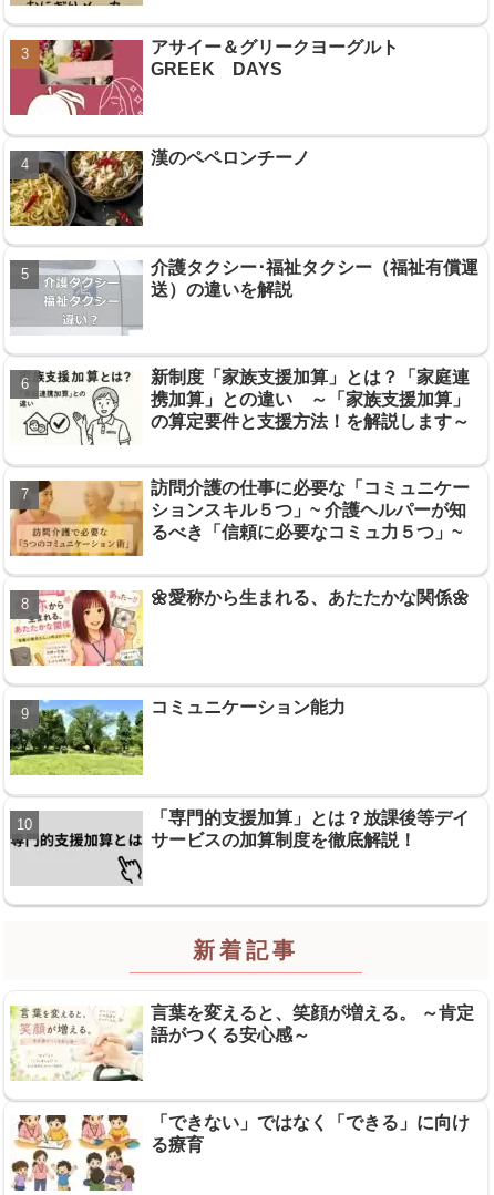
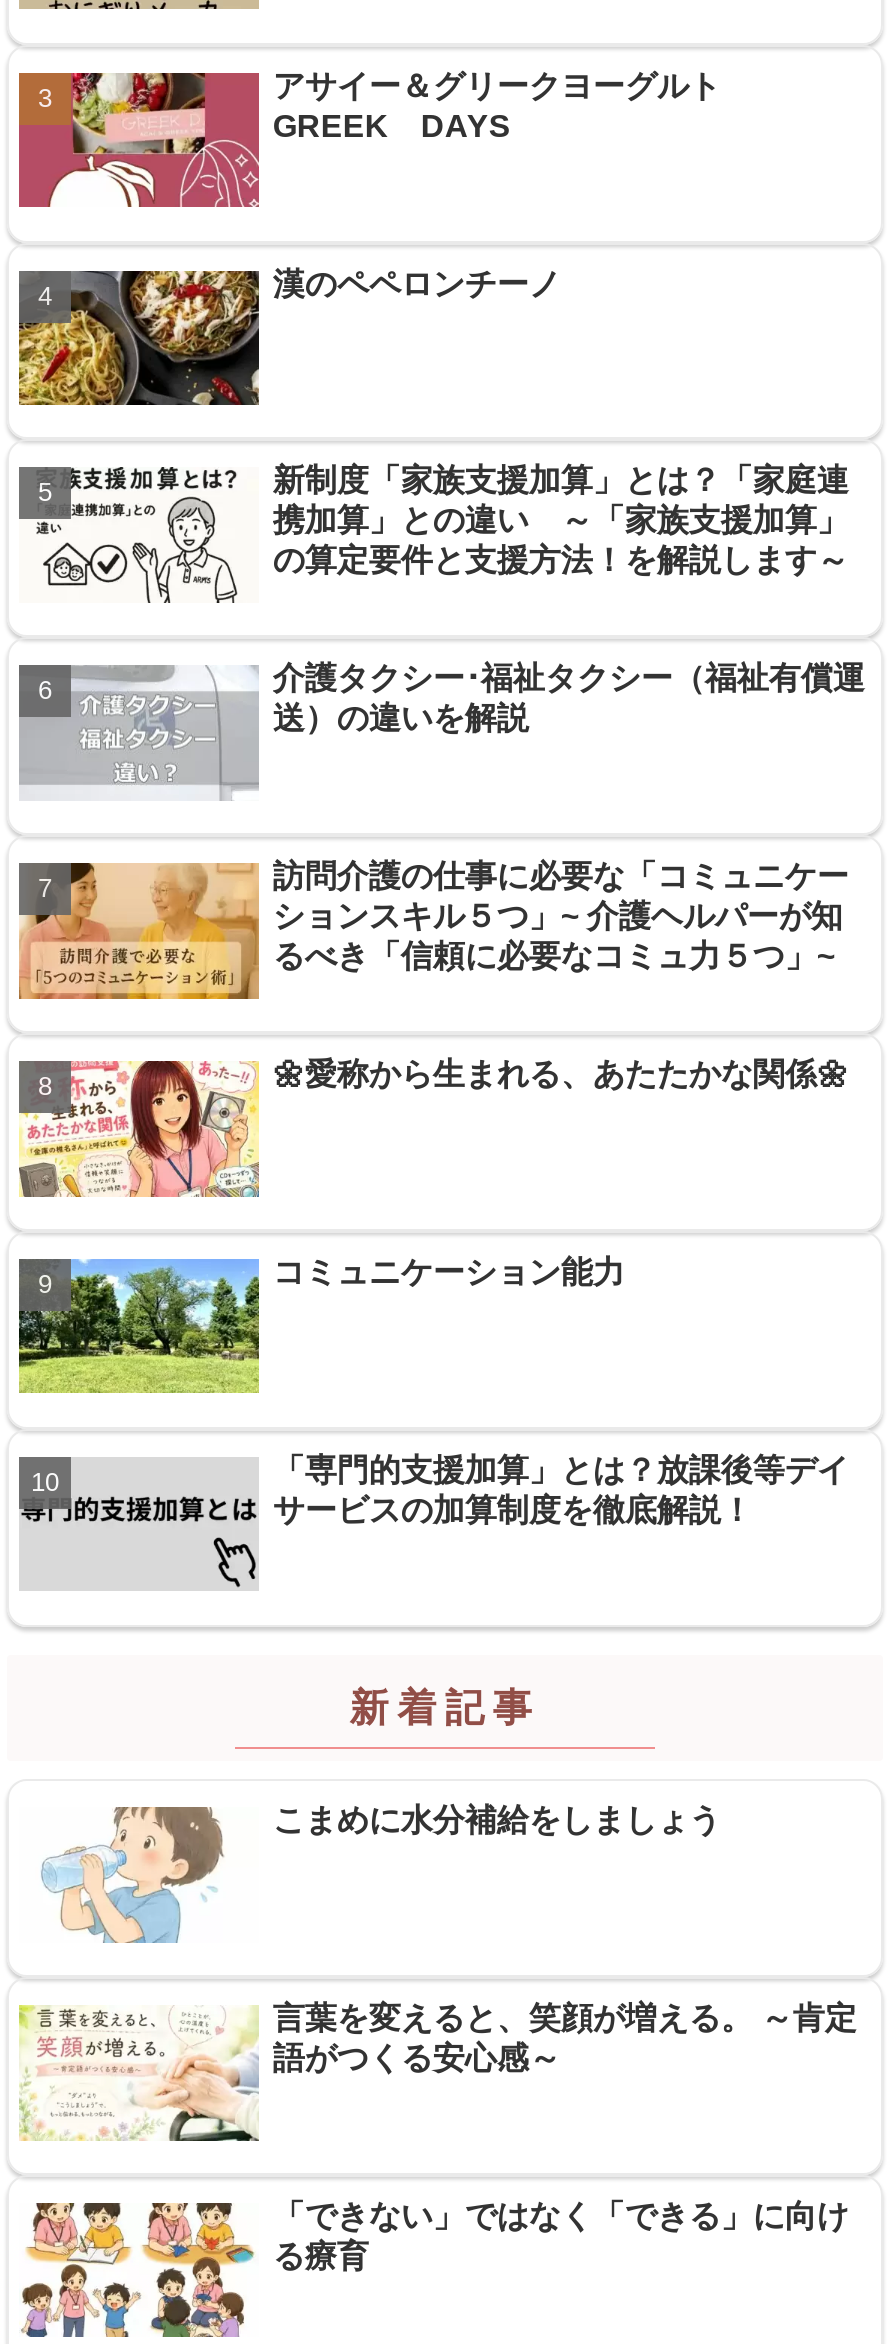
moved down: [image] | 介護タクシー･福祉タクシー（福祉有償運 | 送）の違いを解説

moved up: [image] | 新制度「家族支援加算」とは？「家庭連 | 携加算」との違い ～「家族支援加算」 | の算定要件と支援方法！を解説します～

+ [image]
+ こまめに水分補給をしましょう
